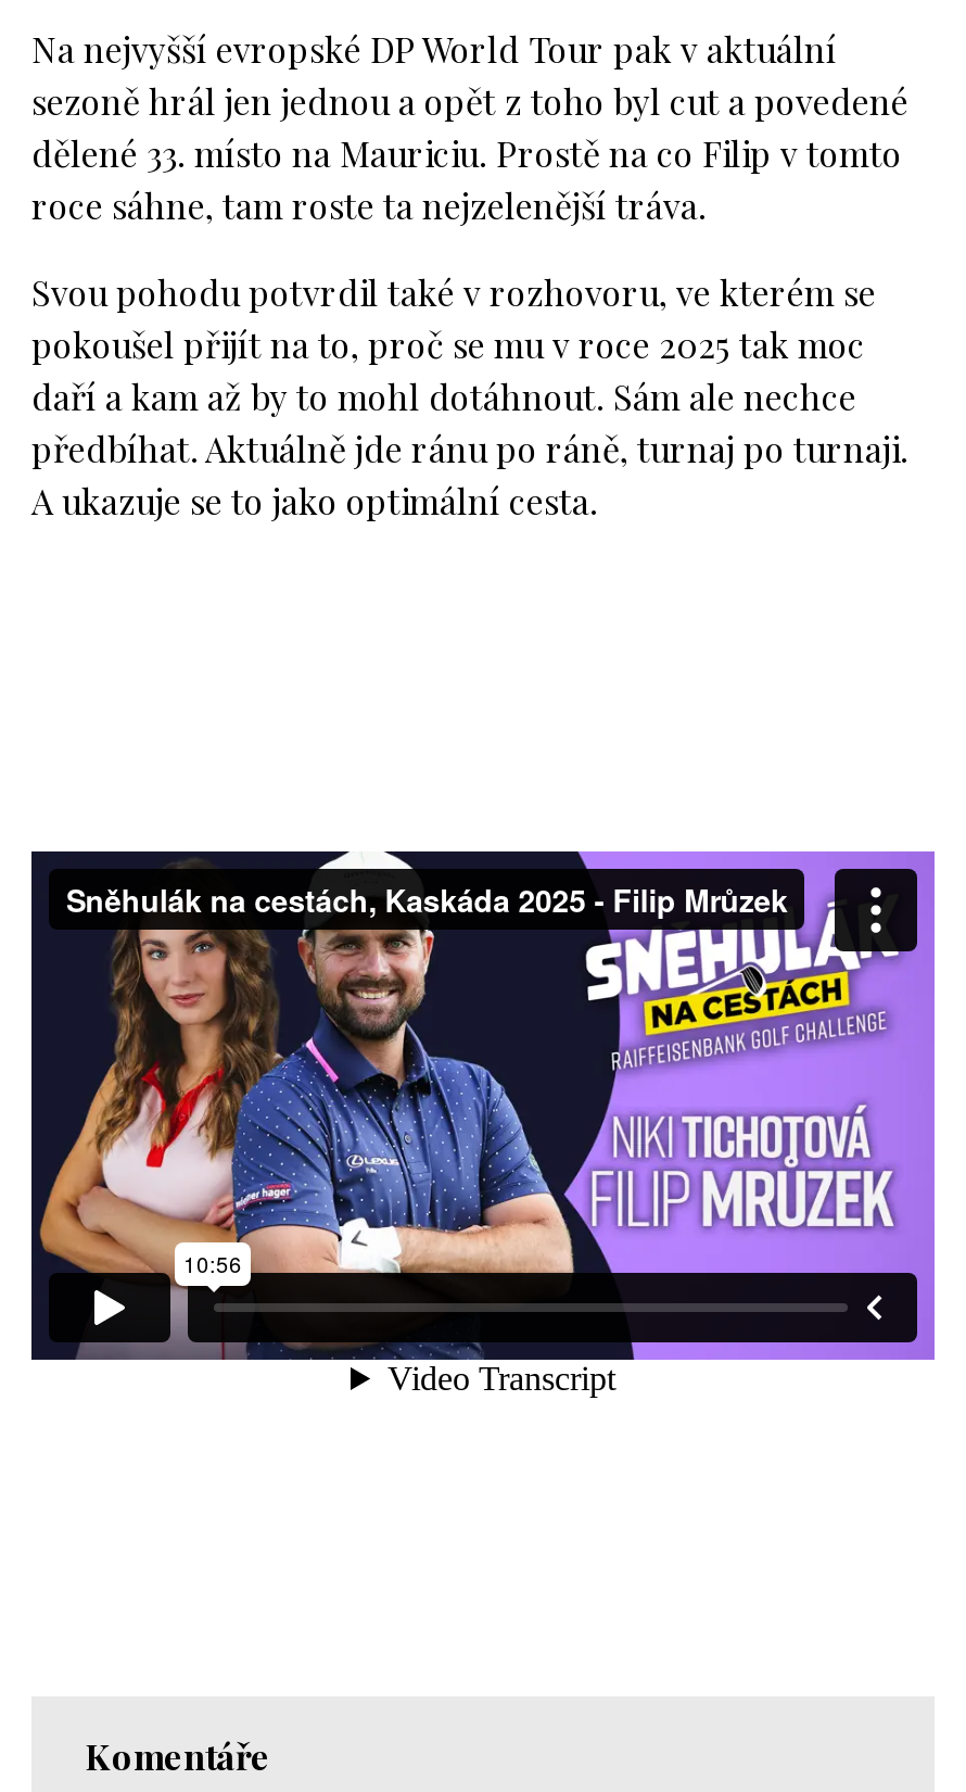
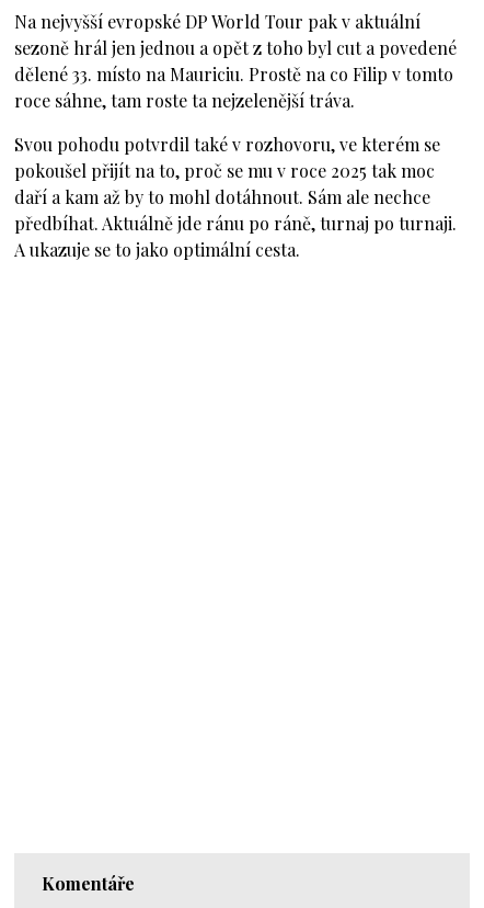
- [image]
